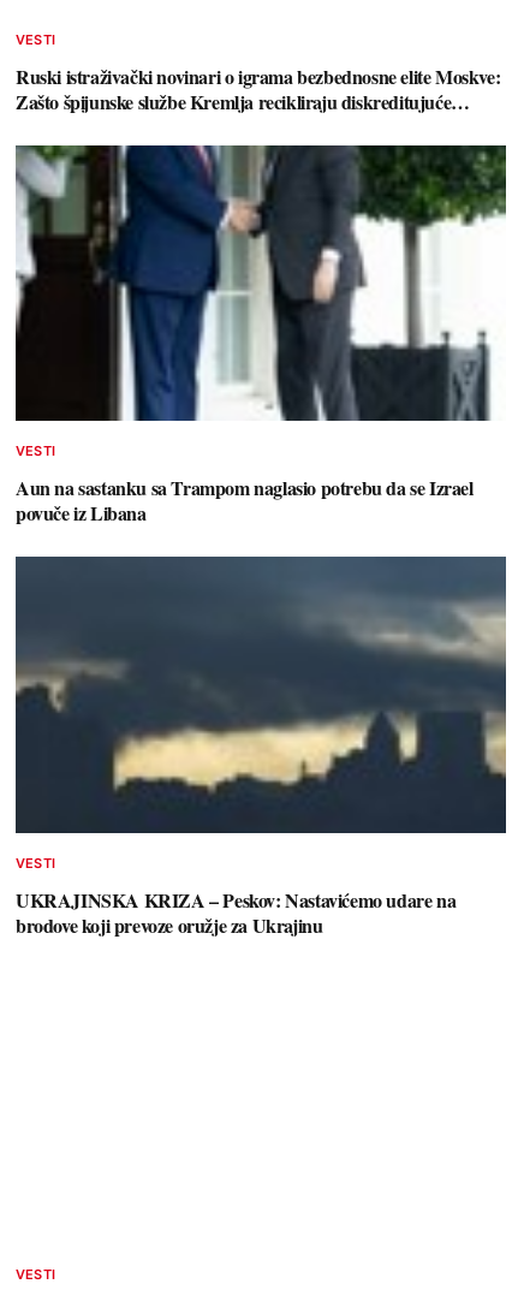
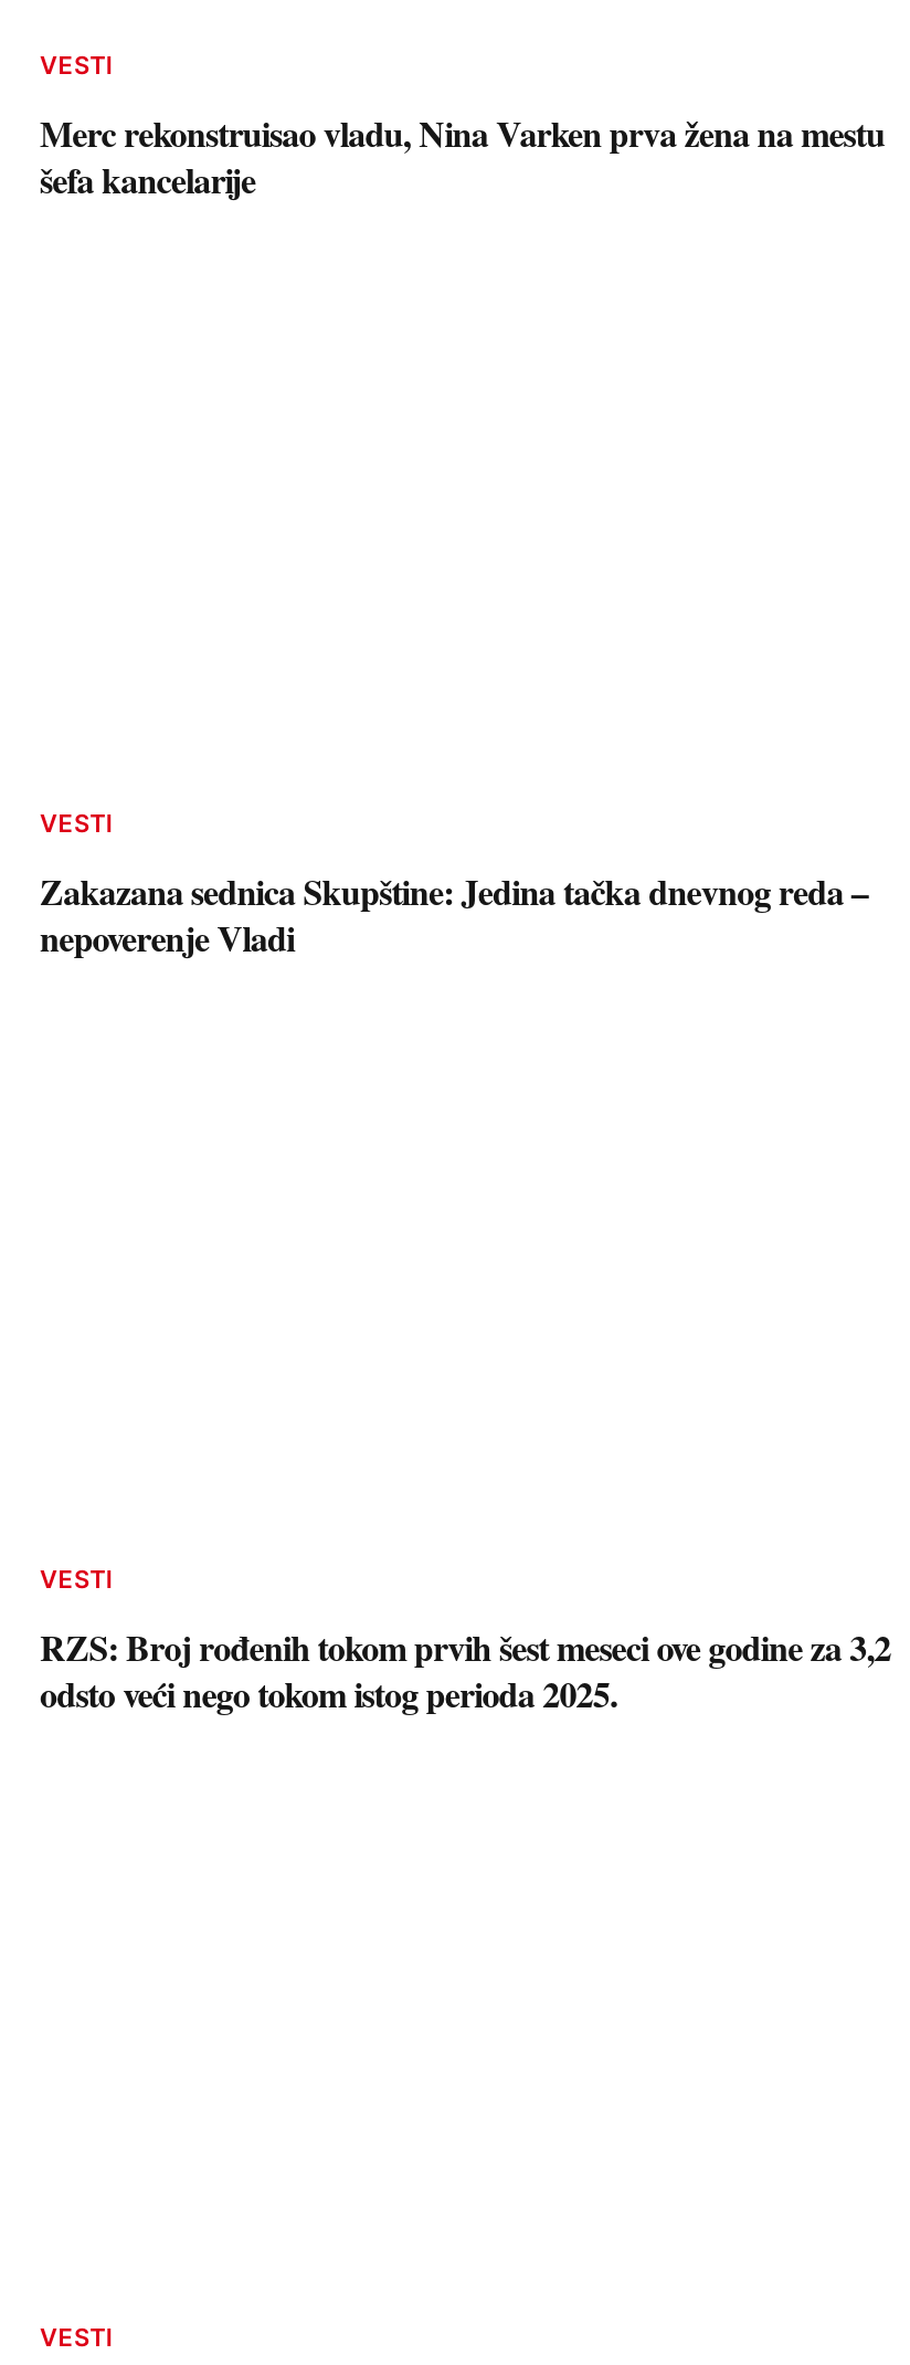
- Ruski istraživački novinari o igrama bezbednosne elite Moskve:
- Zašto špijunske službe Kremlja recikliraju diskreditujuće…
+ Merc rekonstruisao vladu, Nina Varken prva žena na mestu
+ šefa kancelarije

- [image]

- Aun na sastanku sa Trampom naglasio potrebu da se Izrael
- povuče iz Libana
+ Zakazana sednica Skupštine: Jedina tačka dnevnog reda –
+ nepoverenje Vladi

- [image]

- UKRAJINSKA KRIZA – Peskov: Nastavićemo udare na
- brodove koji prevoze oružje za Ukrajinu
+ RZS: Broj rođenih tokom prvih šest meseci ove godine za 3,2
+ odsto veći nego tokom istog perioda 2025.
